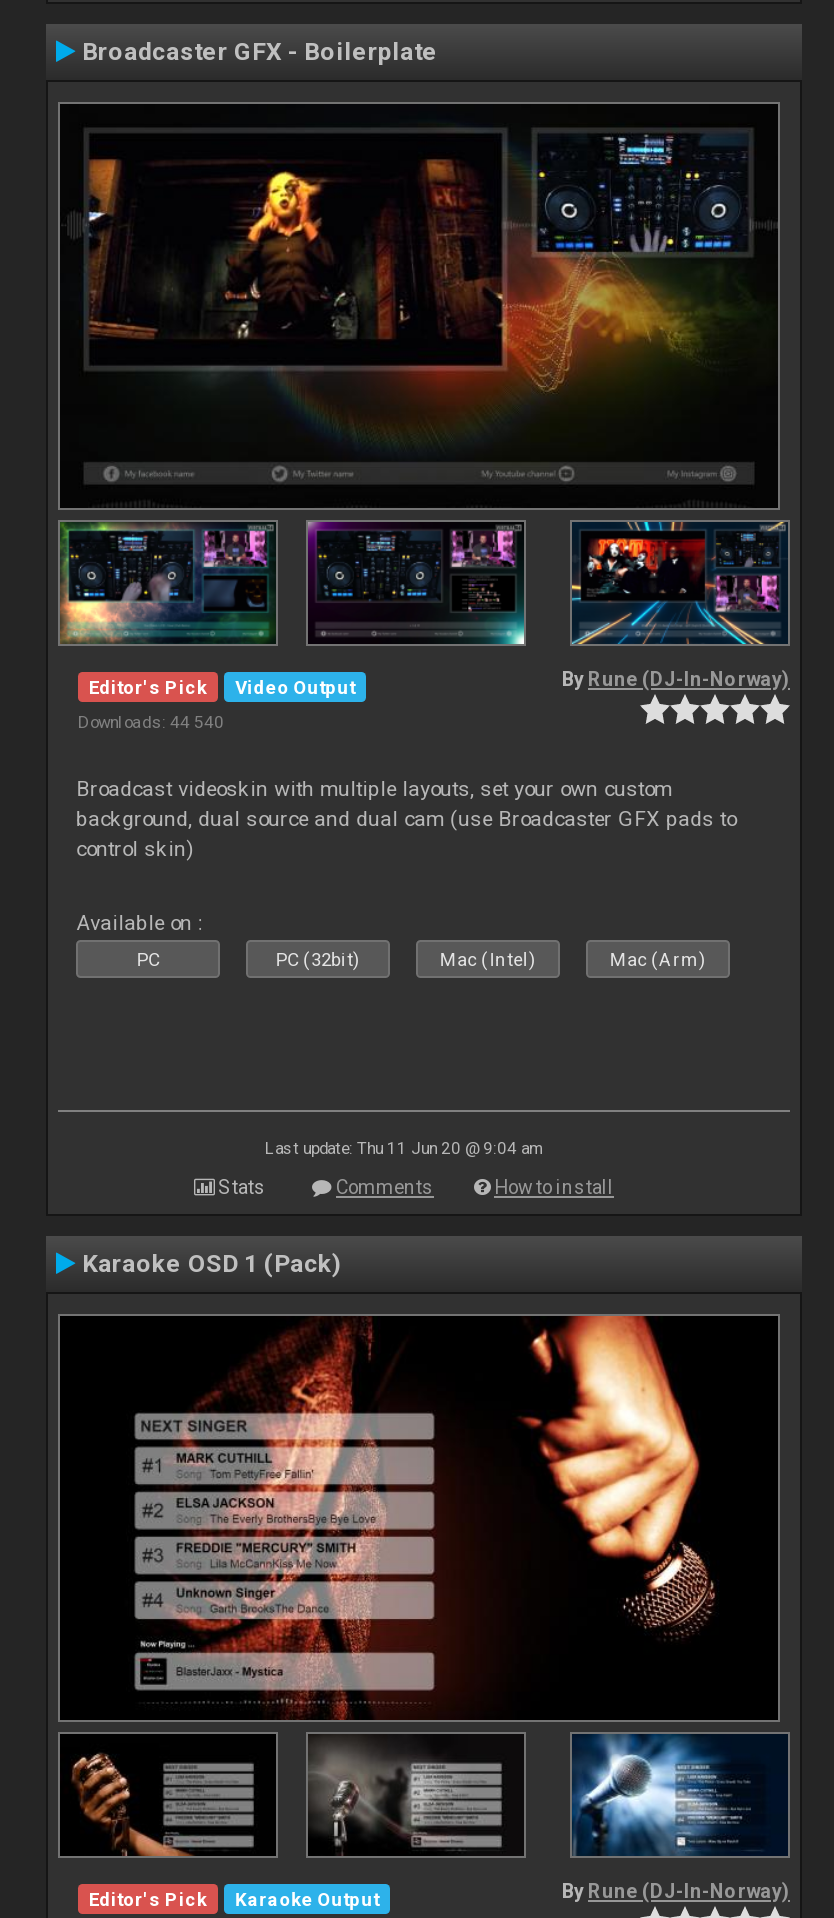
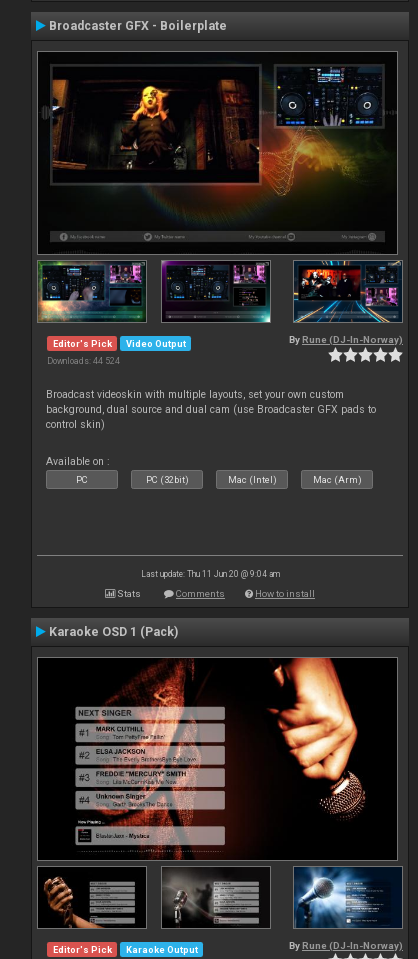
- Downloads: 44 540
+ Downloads: 44 524
